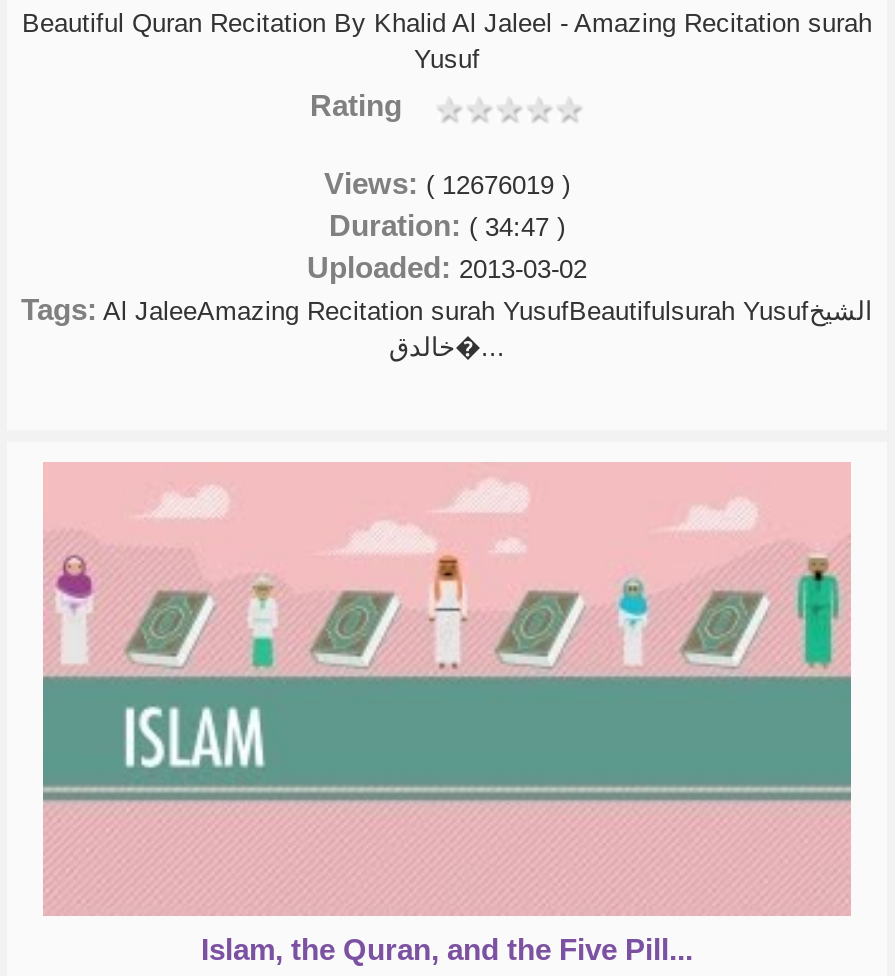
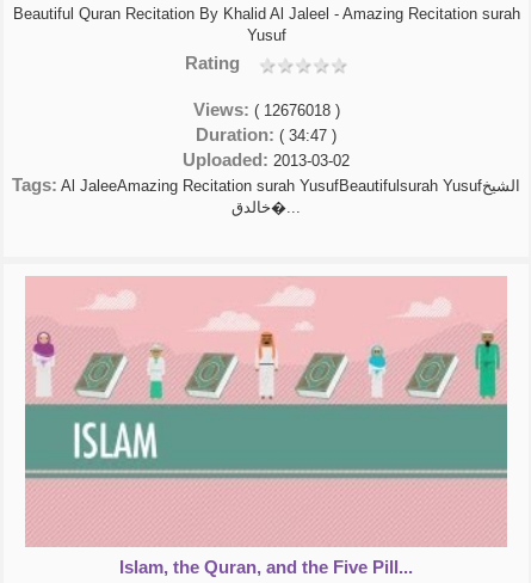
- Views: ( 12676019 )
+ Views: ( 12676018 )
